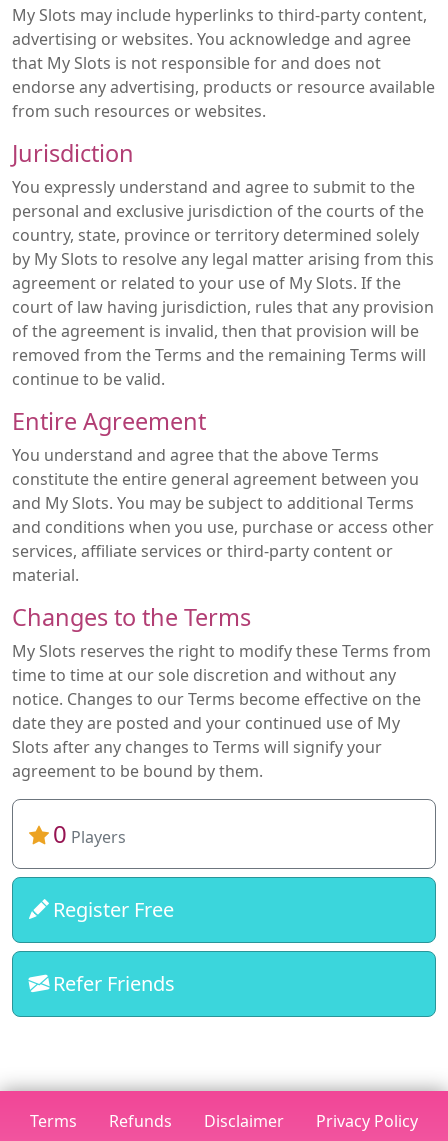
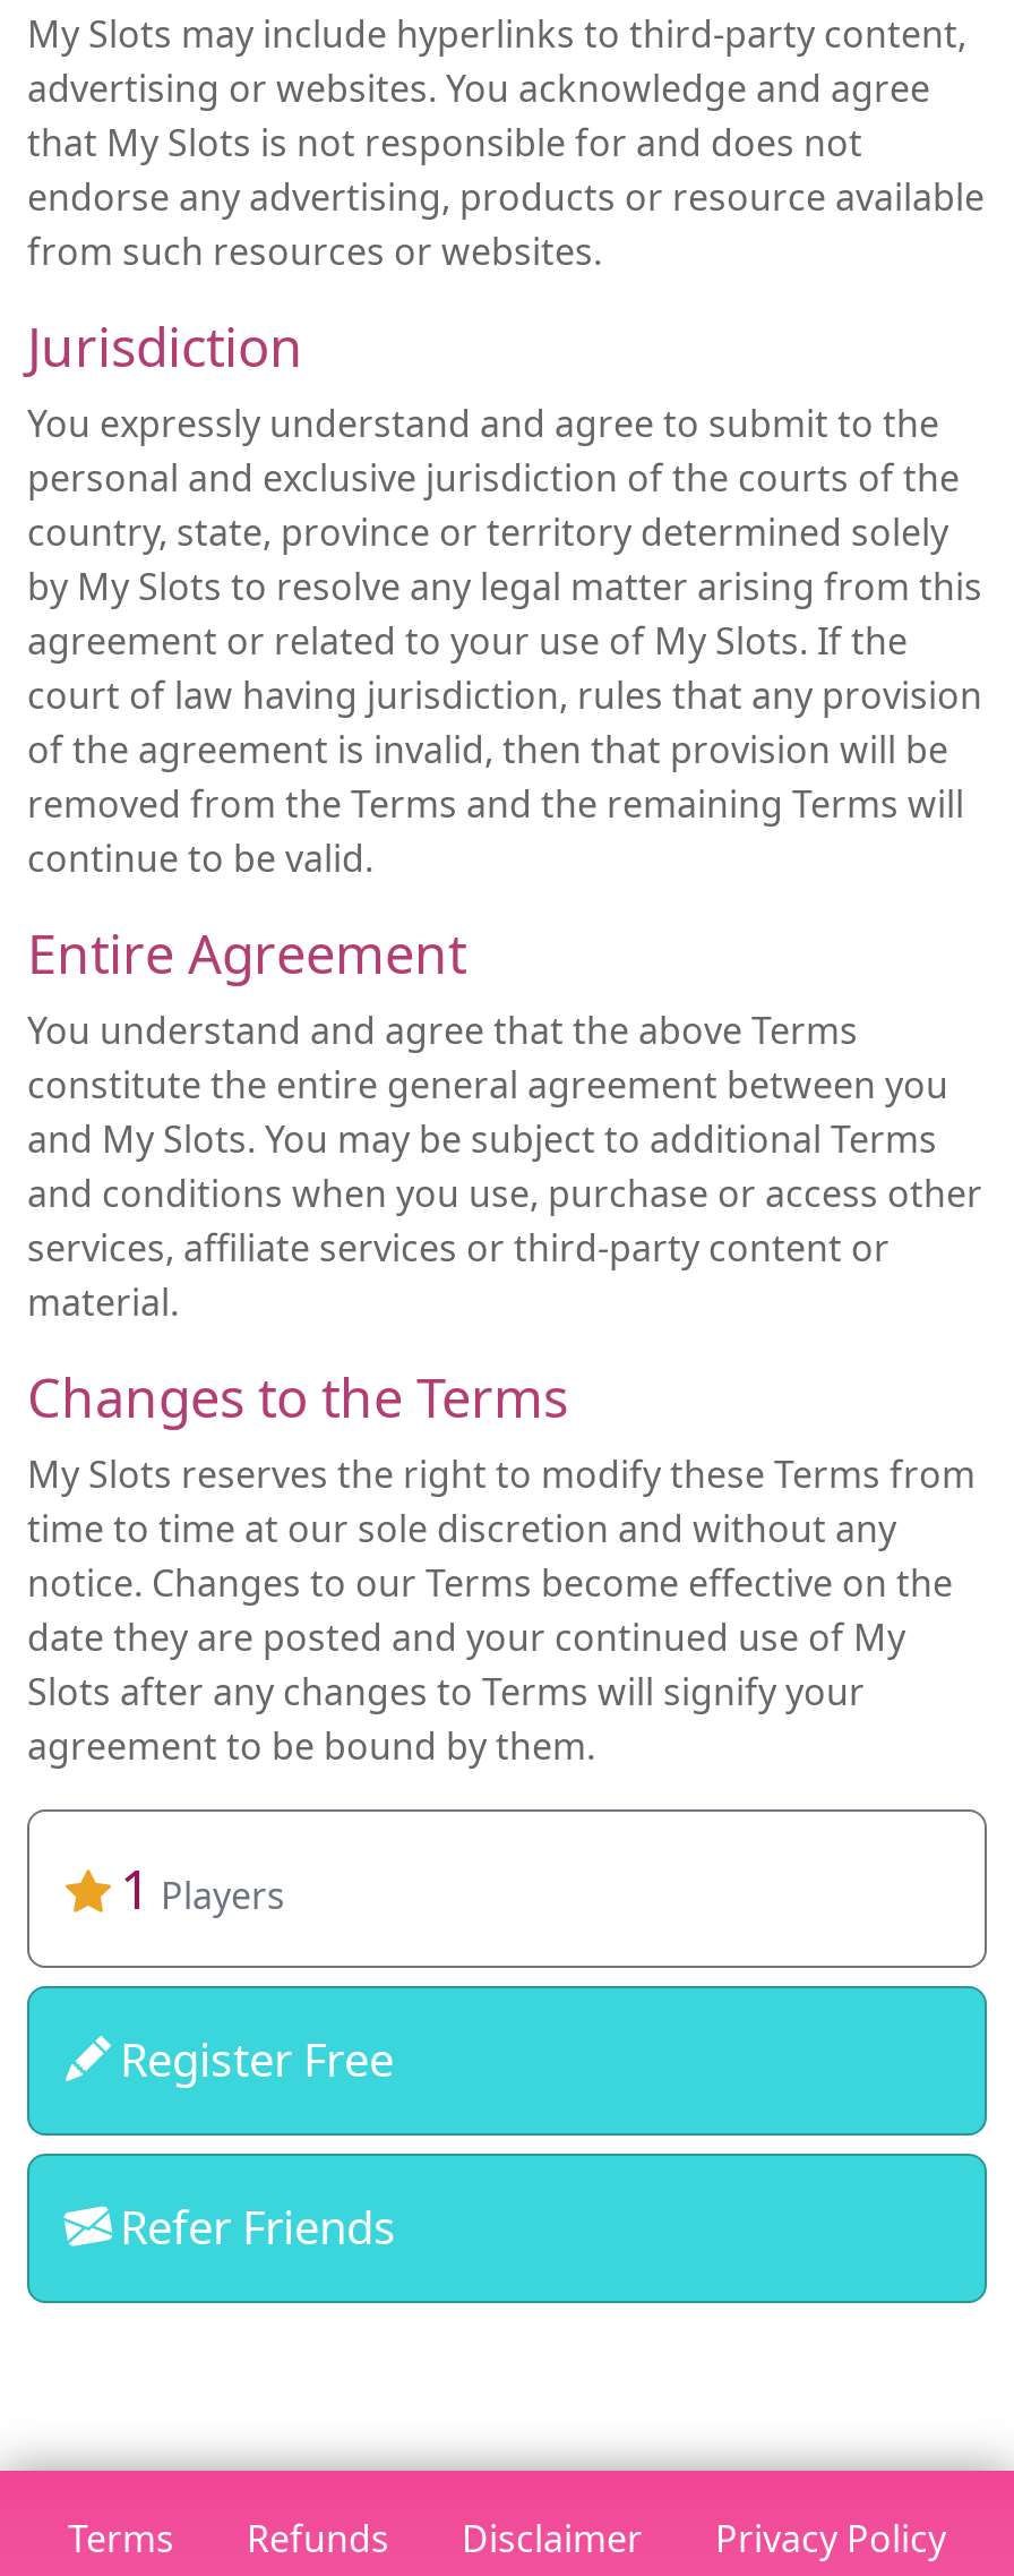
- 0 Players
+ 1 Players
